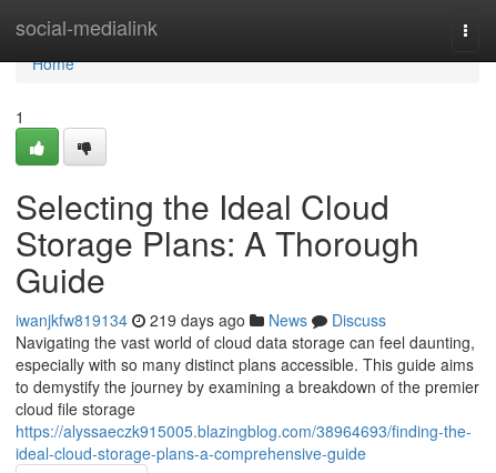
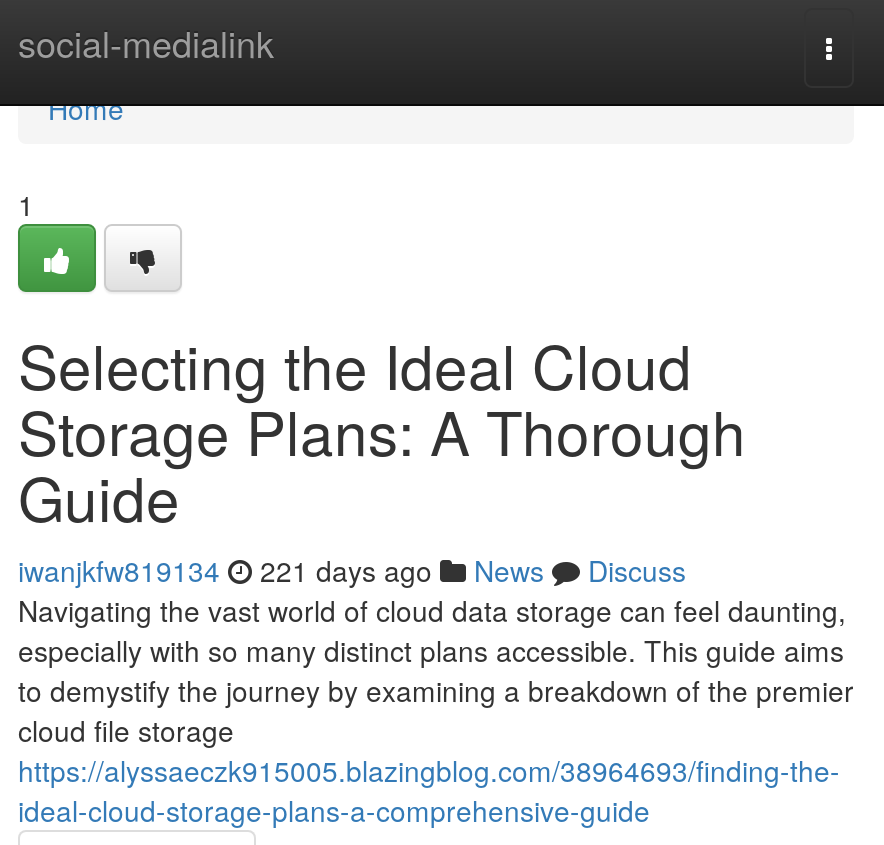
- iwanjkfw819134 219 days ago News Discuss
+ iwanjkfw819134 221 days ago News Discuss
